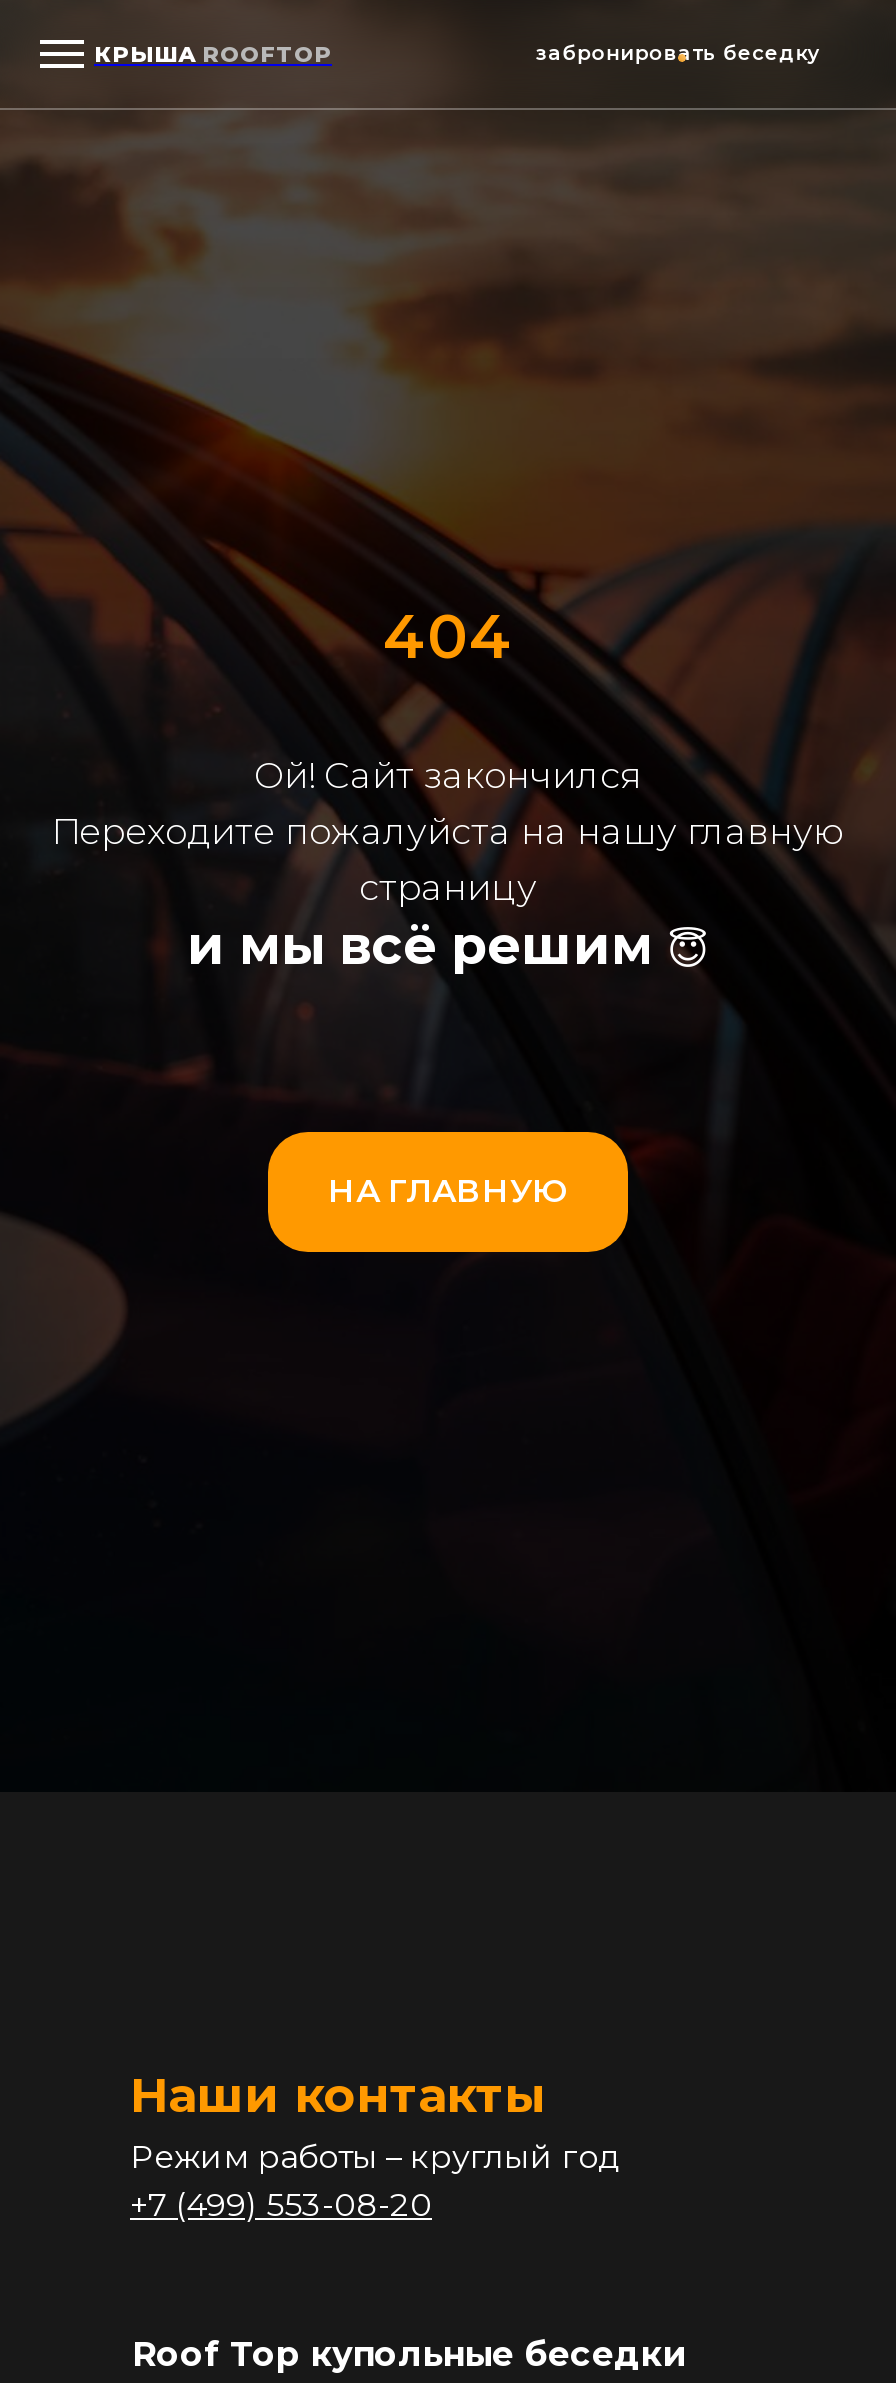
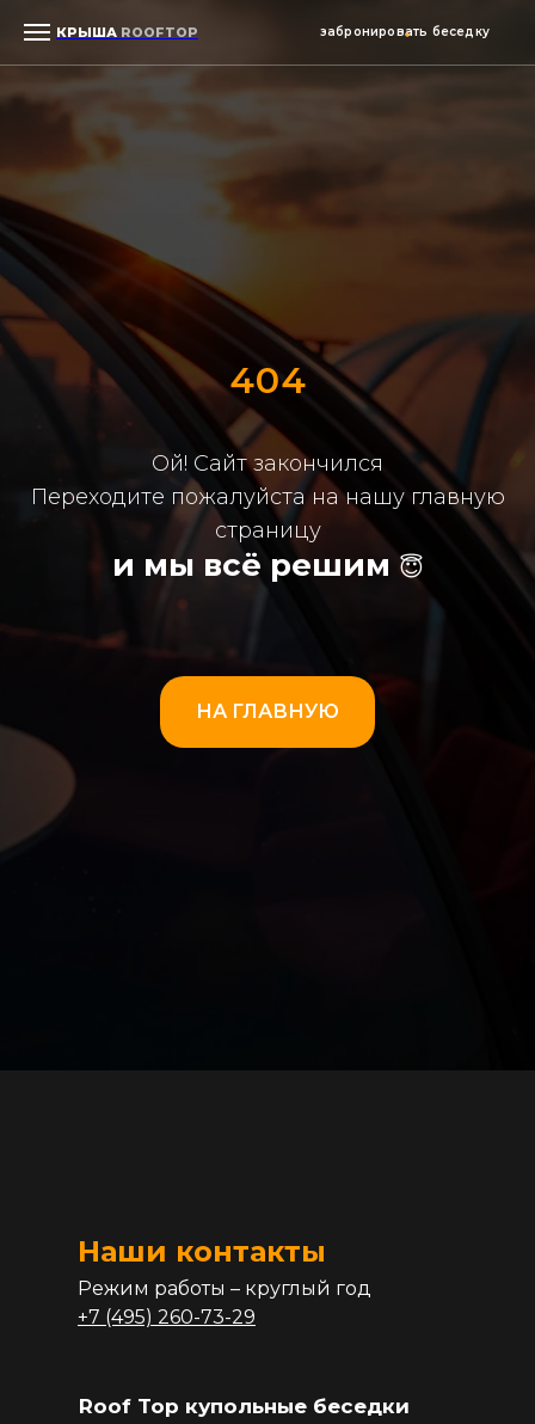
- +7 (499) 553-08-20
+ +7 (495) 260-73-29
